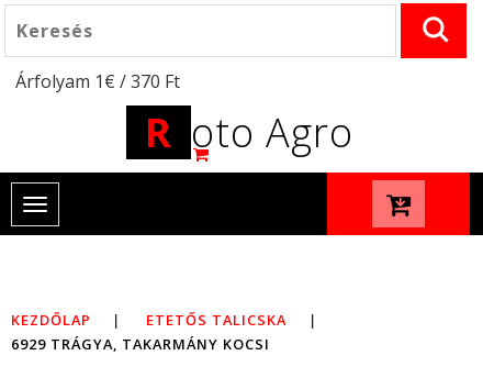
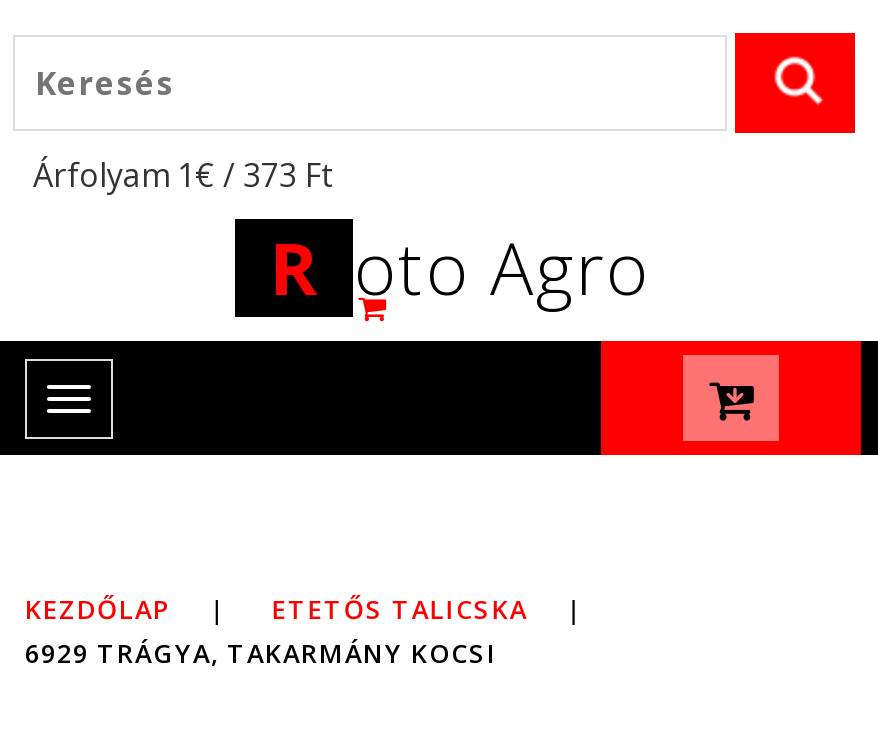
- Árfolyam 1€ / 370 Ft
+ Árfolyam 1€ / 373 Ft
